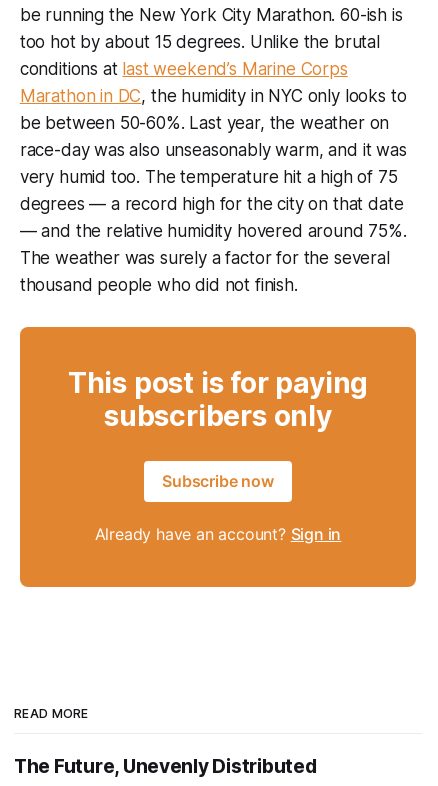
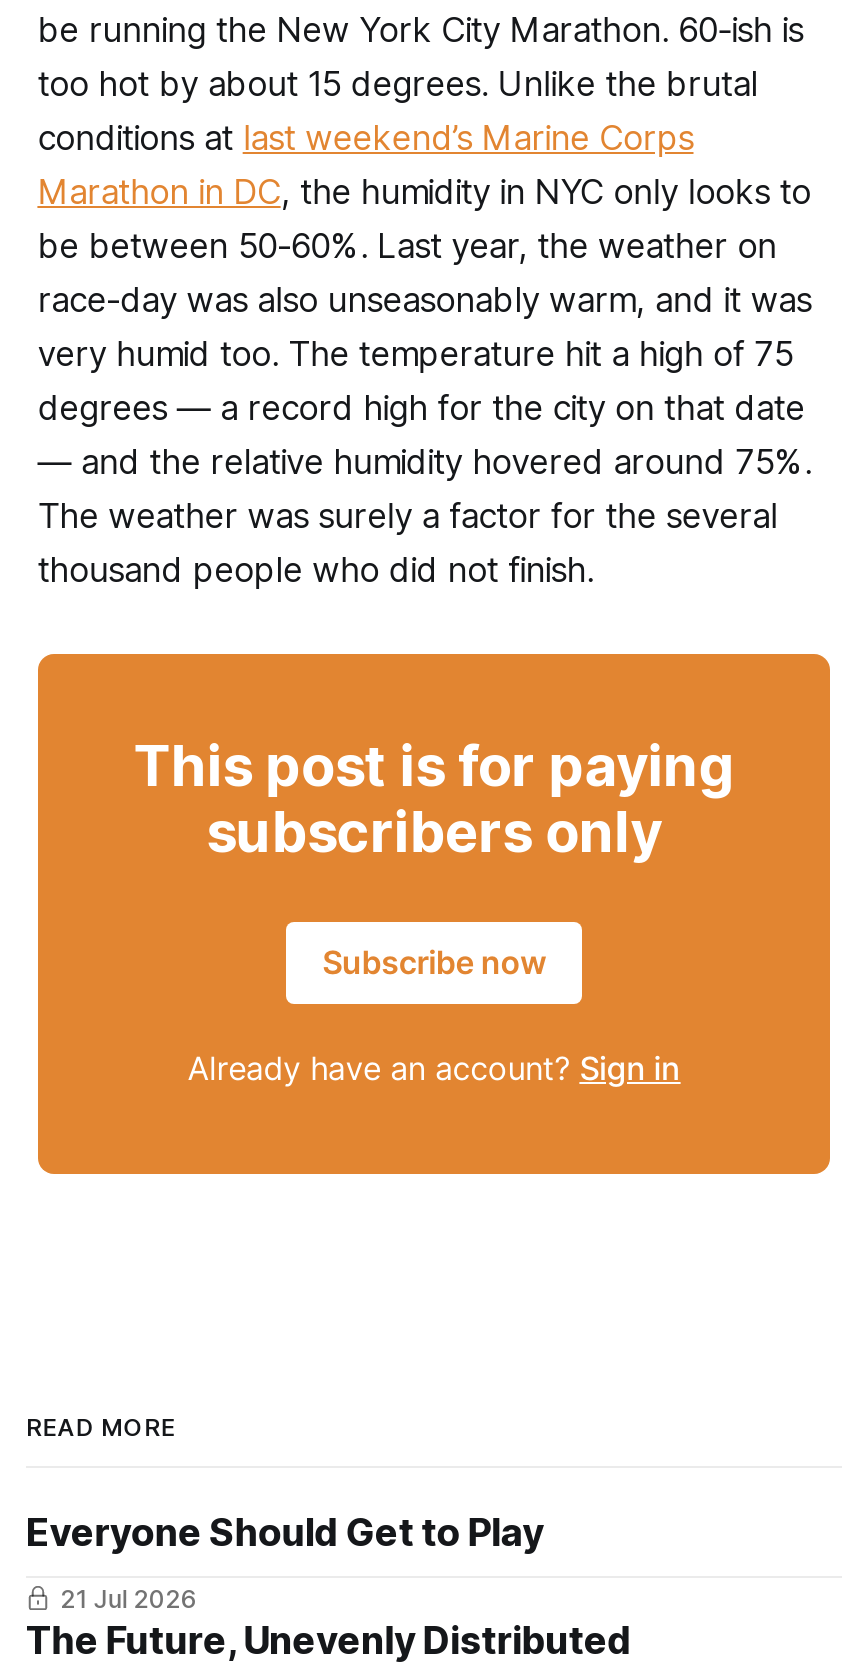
+ Everyone Should Get to Play
+ 21 Jul 2026
